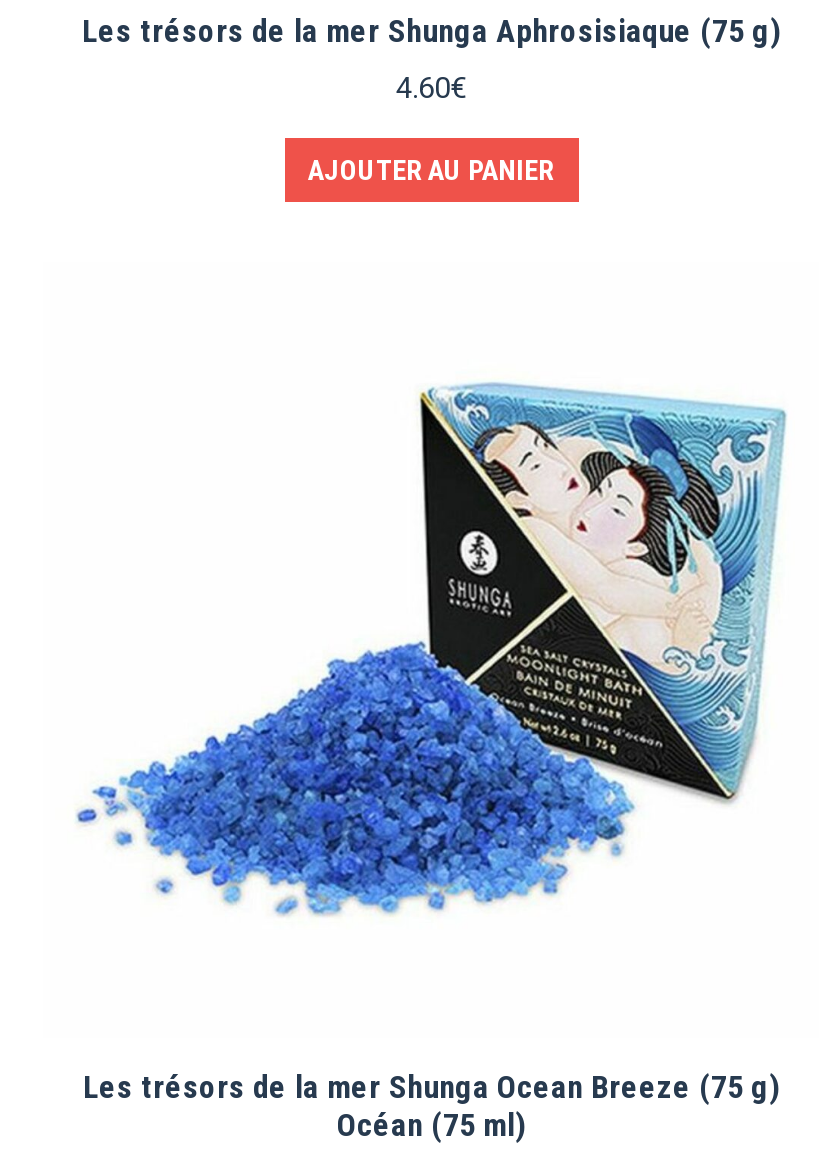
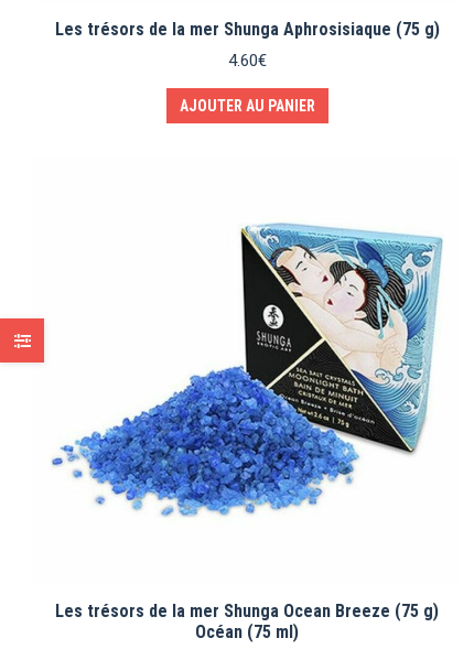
+ [image]
